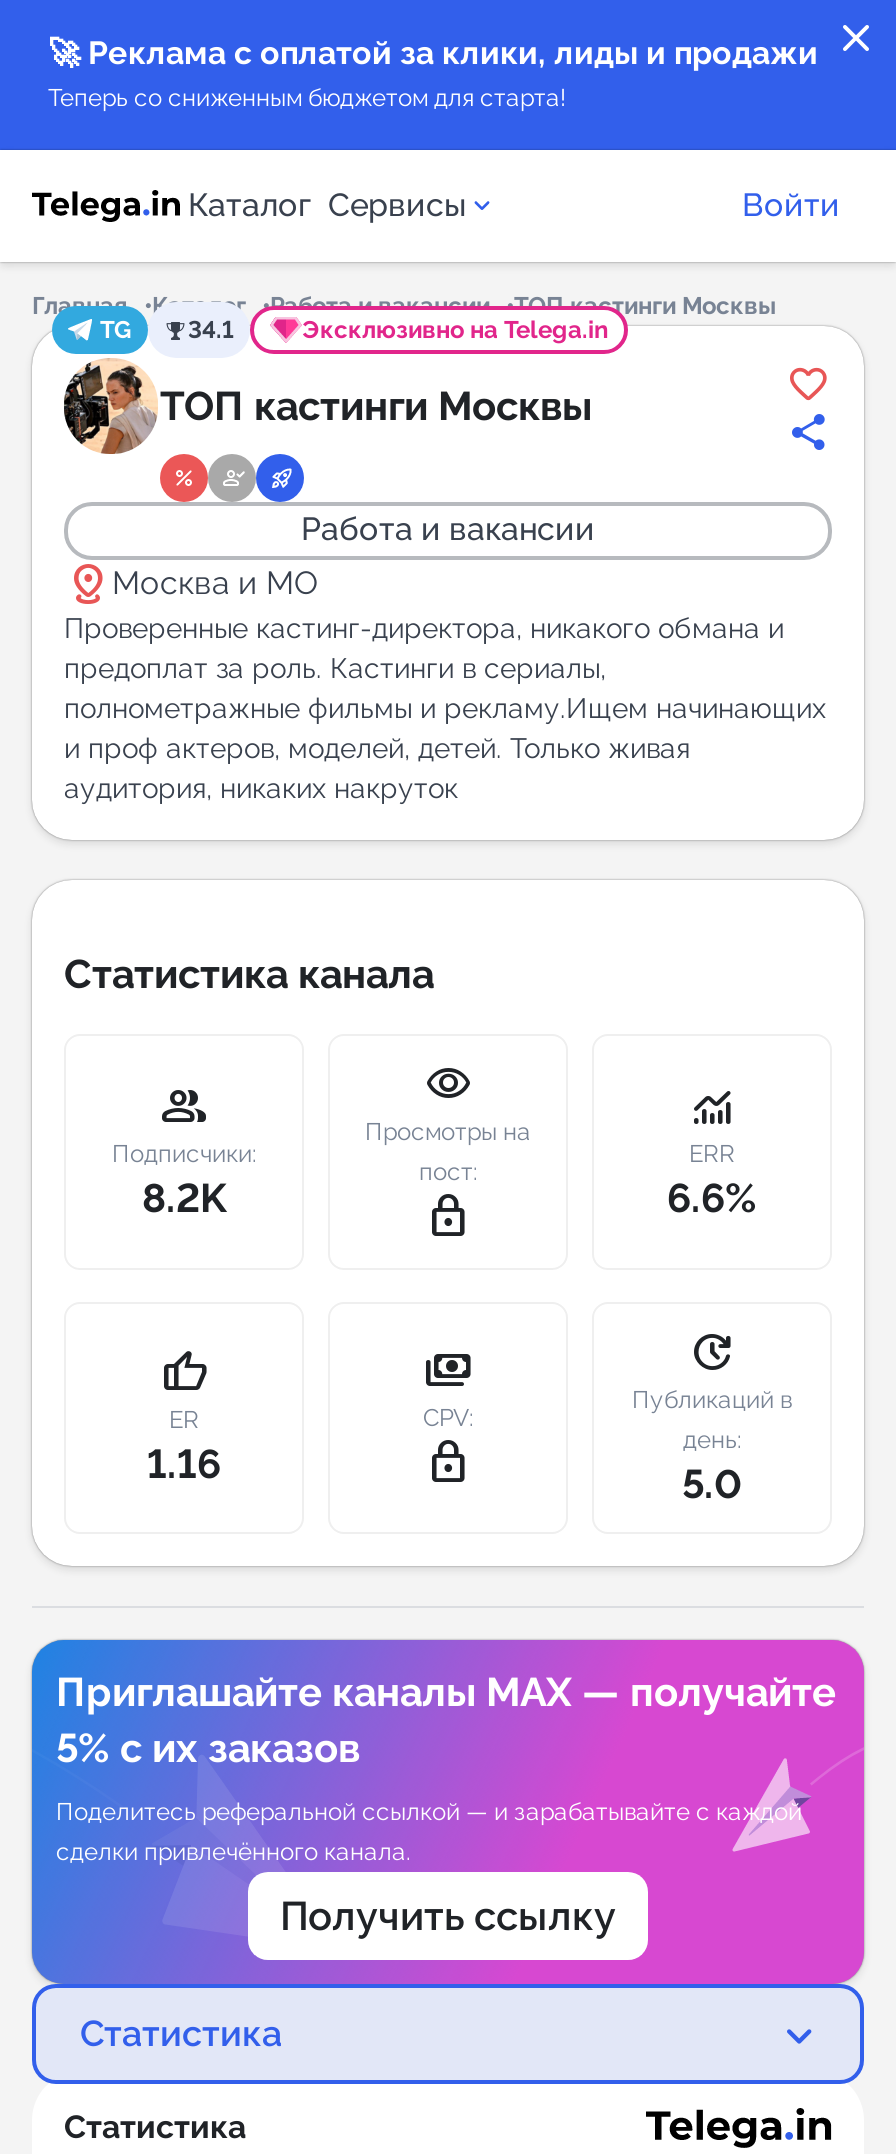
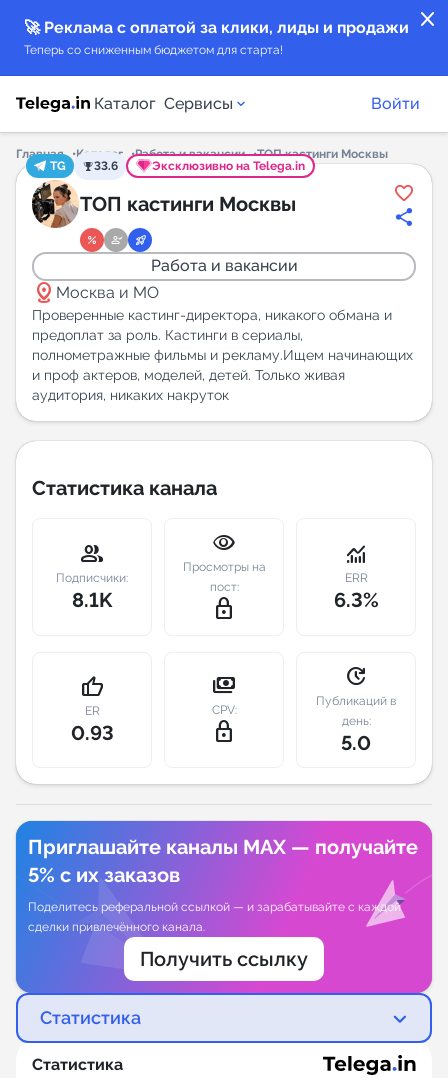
- TG 34.1
+ TG 33.6

- 8.2K
+ 8.1K

- 6.6%
+ 6.3%

- 1.16
+ 0.93
